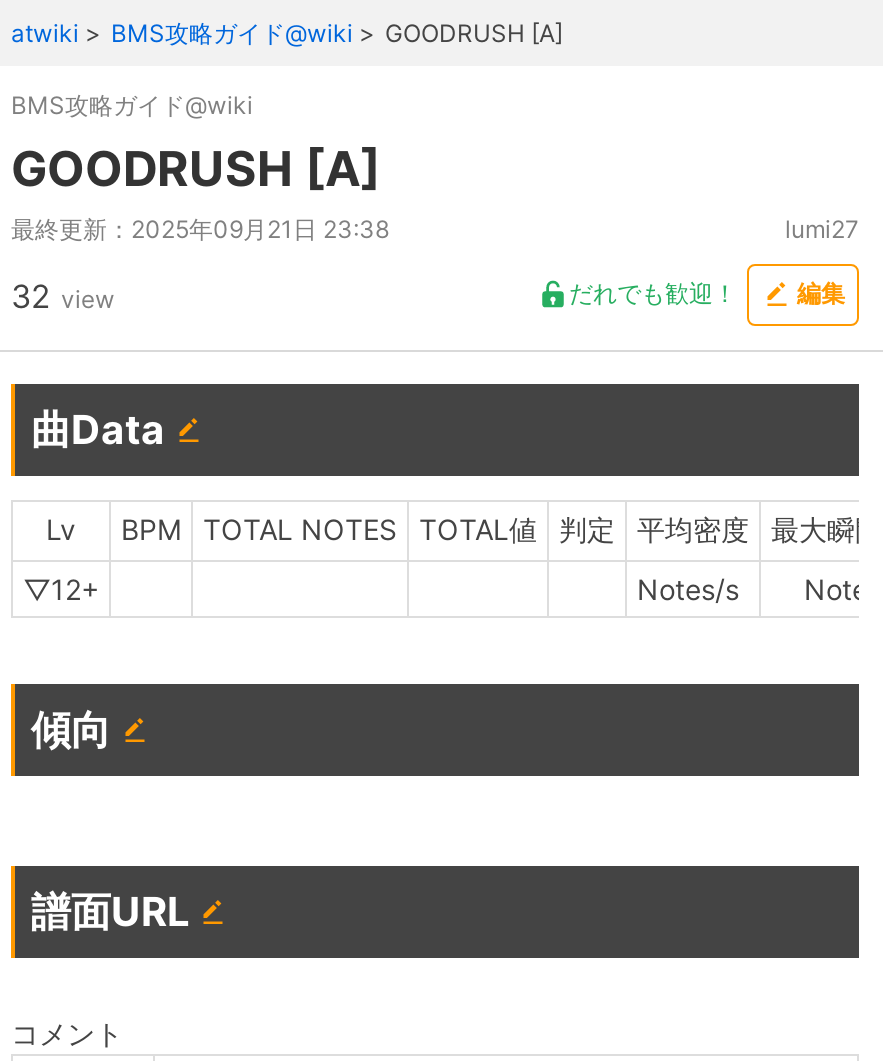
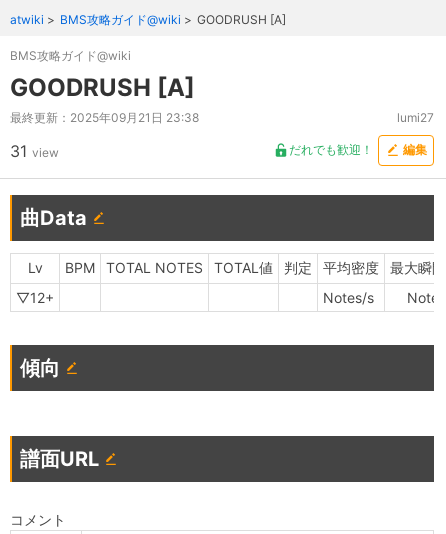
- 32 view
+ 31 view
